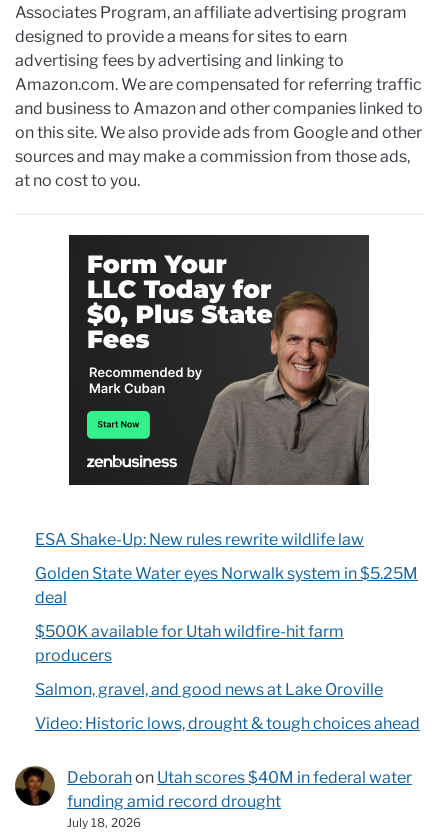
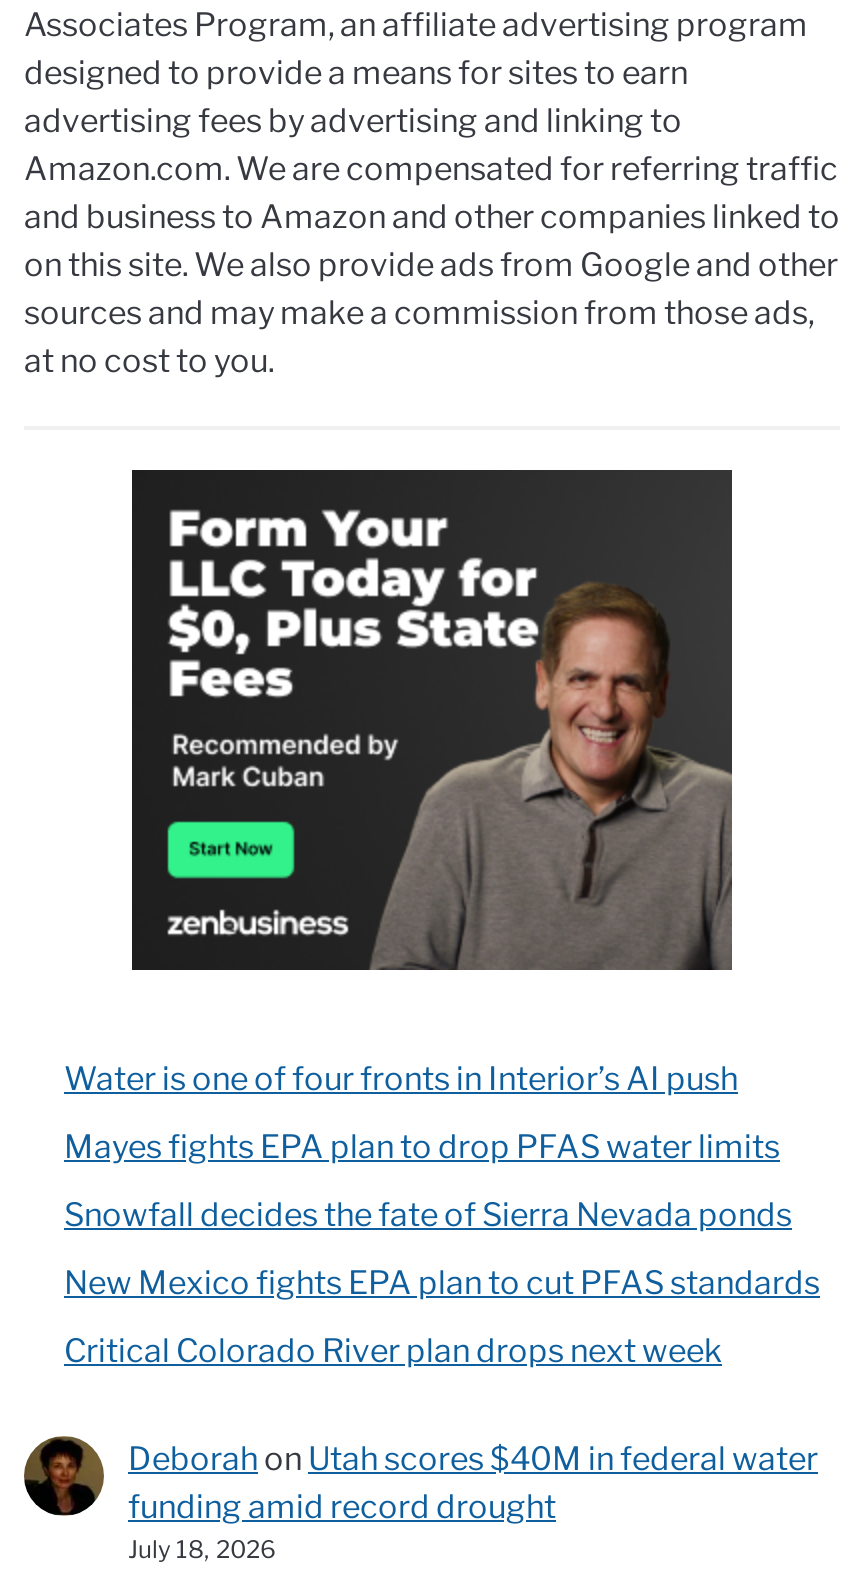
- ESA Shake-Up: New rules rewrite wildlife law
+ Water is one of four fronts in Interior’s AI push

- Golden State Water eyes Norwalk system in $5.25M
- deal
+ Mayes fights EPA plan to drop PFAS water limits

- $500K available for Utah wildfire-hit farm
- producers
+ Snowfall decides the fate of Sierra Nevada ponds

- Salmon, gravel, and good news at Lake Oroville
+ New Mexico fights EPA plan to cut PFAS standards

- Video: Historic lows, drought & tough choices ahead
+ Critical Colorado River plan drops next week
